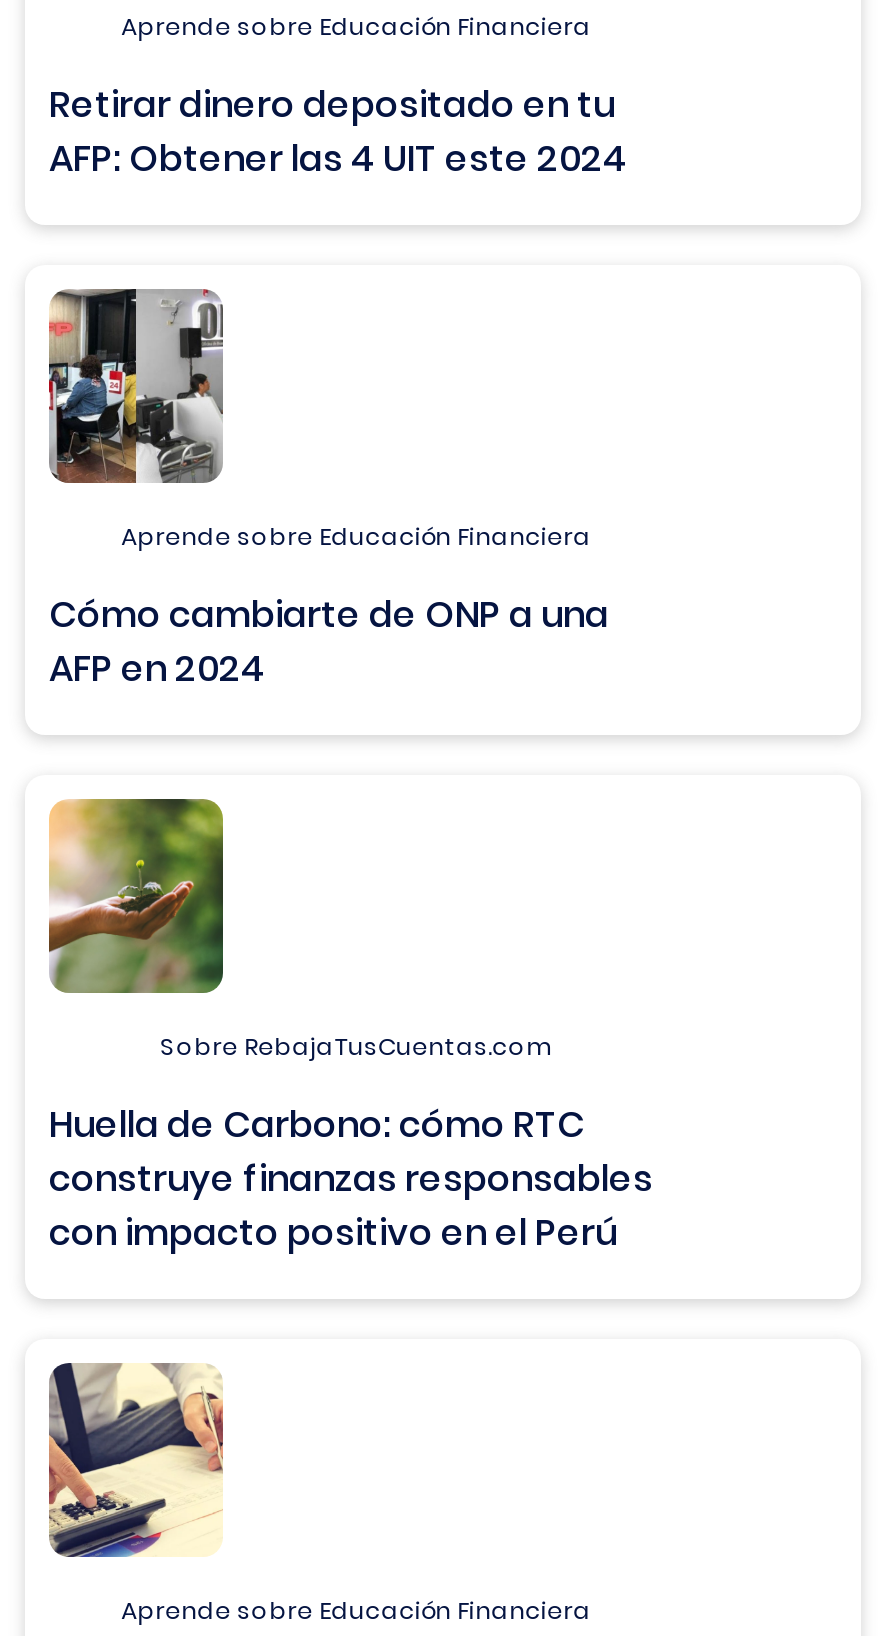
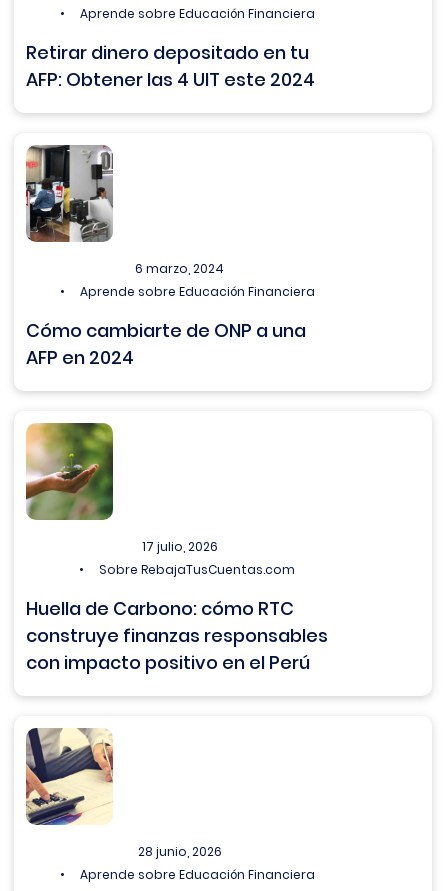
+ 6 marzo, 2024

+ 17 julio, 2026

+ 28 junio, 2026
